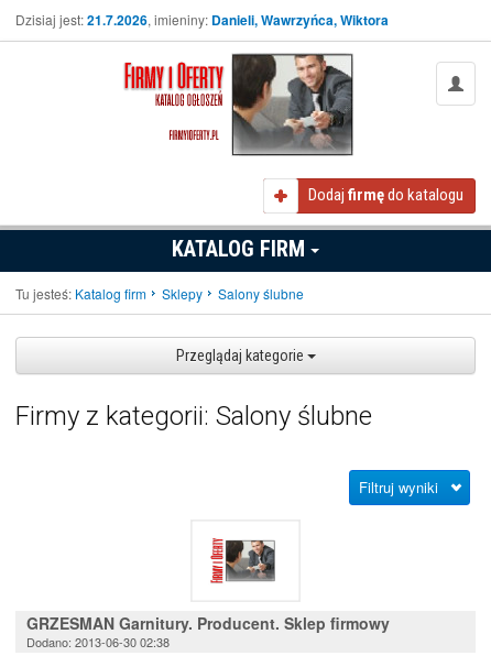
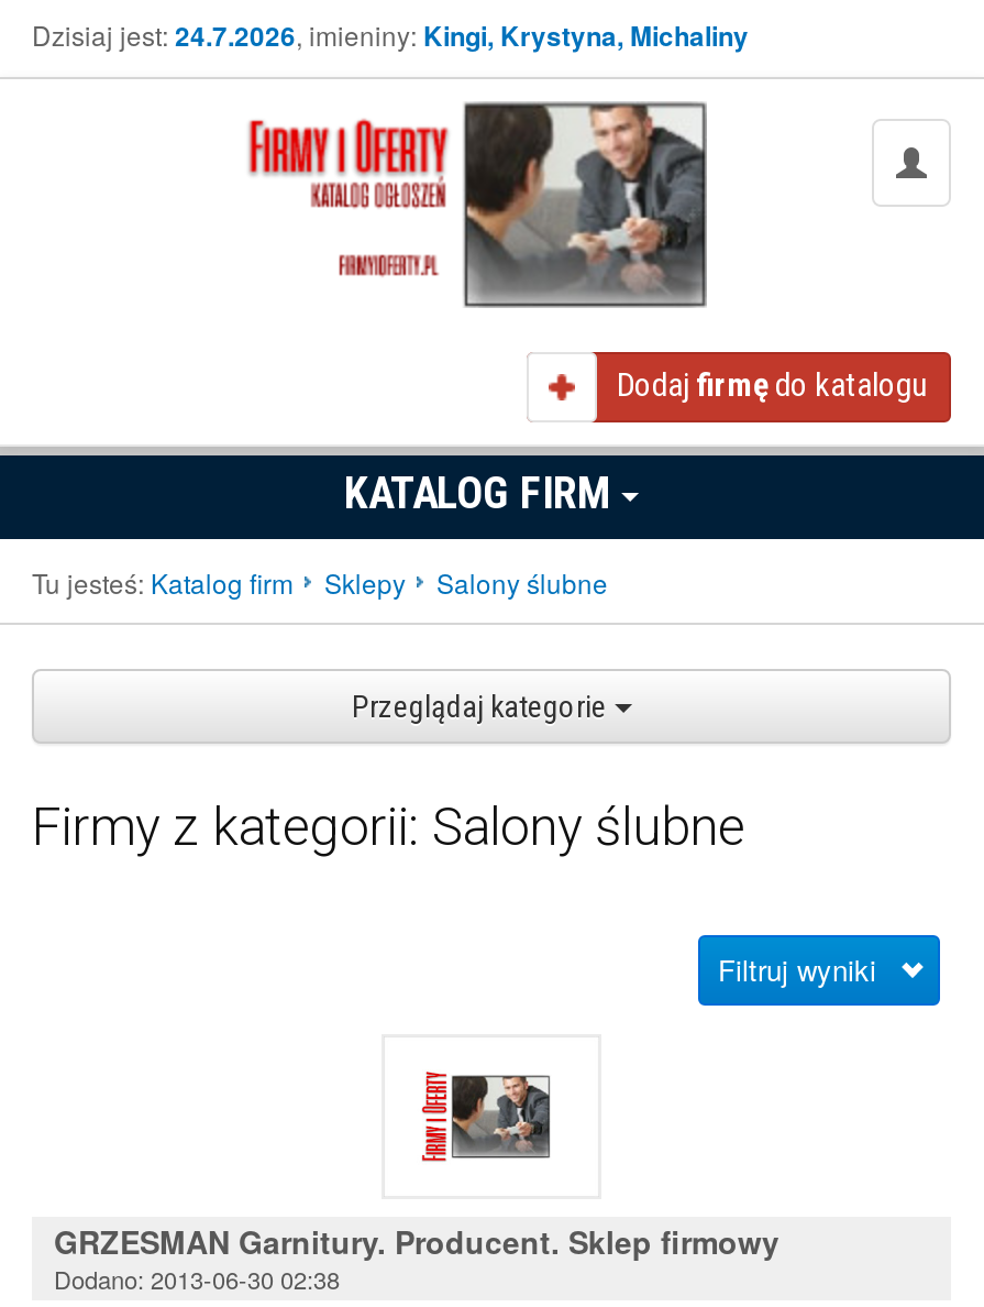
- Dzisiaj jest: 21.7.2026, imieniny: Danieli, Wawrzyńca, Wiktora
+ Dzisiaj jest: 24.7.2026, imieniny: Kingi, Krystyna, Michaliny
